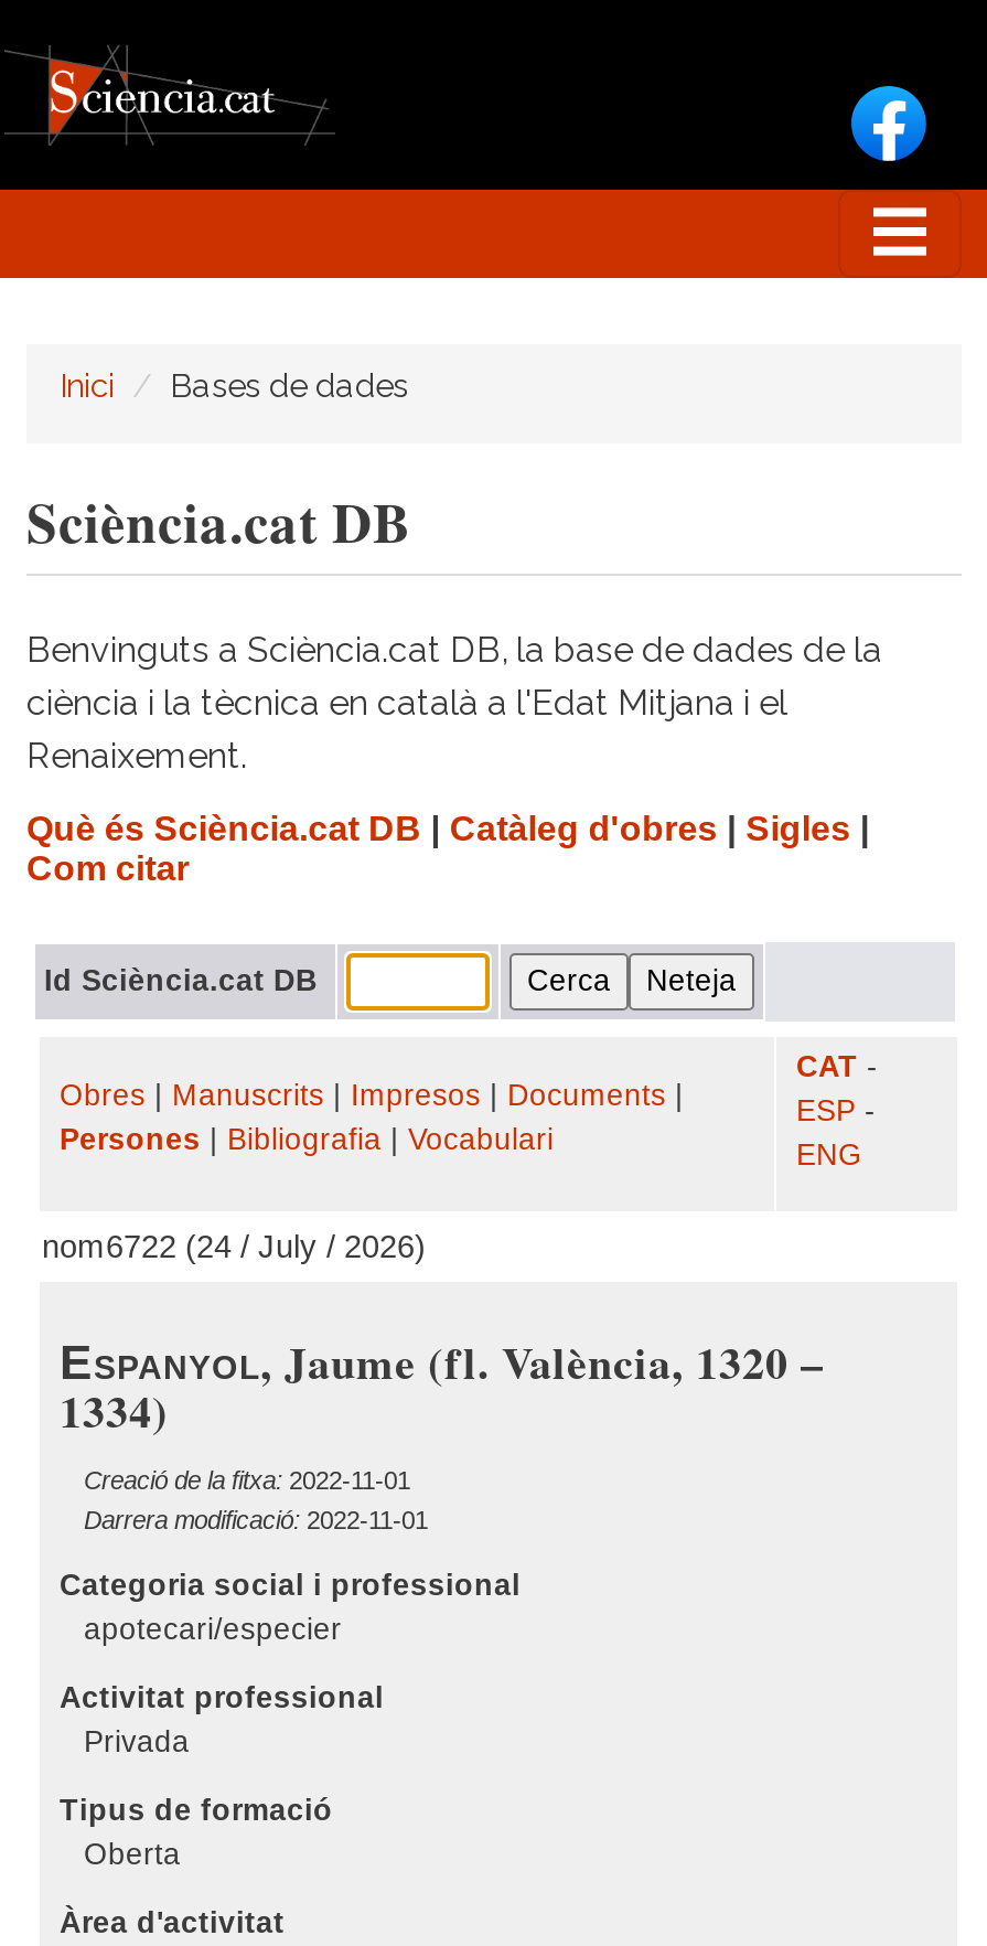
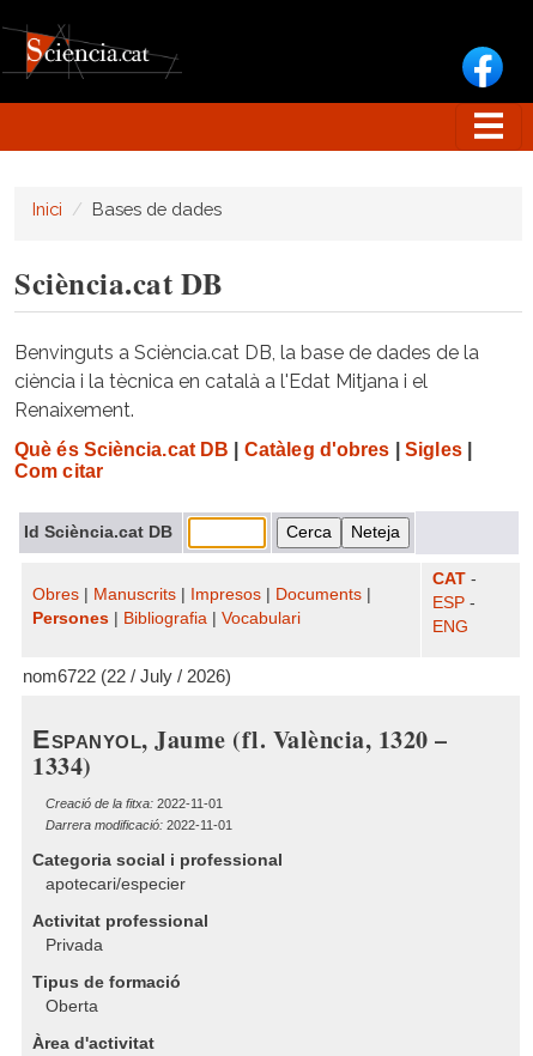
- nom6722 (24 / July / 2026)
+ nom6722 (22 / July / 2026)
